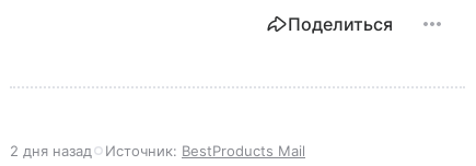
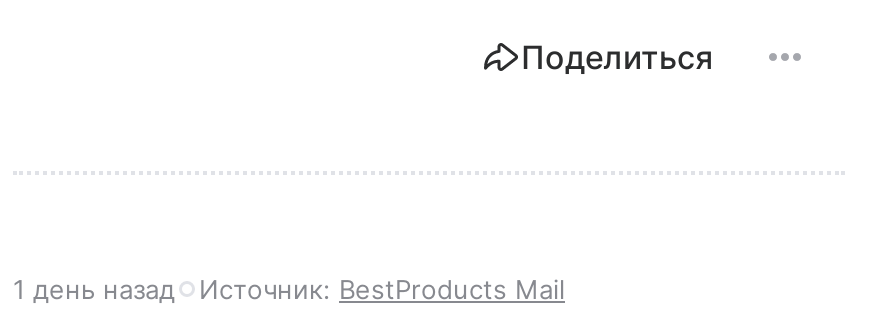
- 2 дня назад Источник: BestProducts Mail
+ 1 день назад Источник: BestProducts Mail
